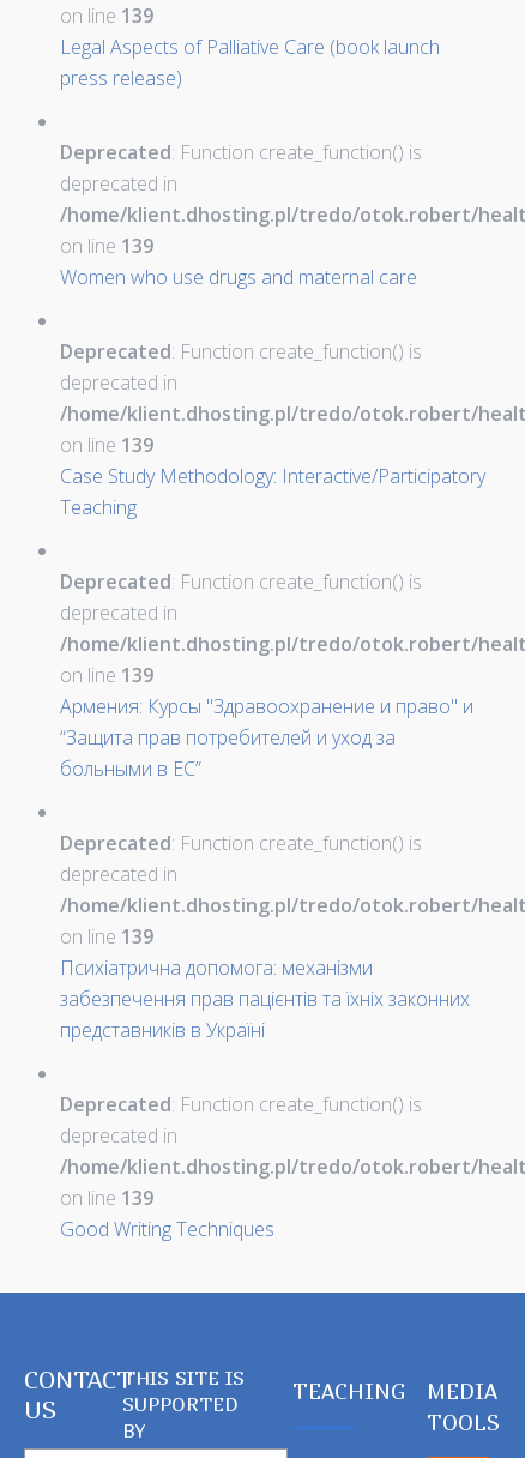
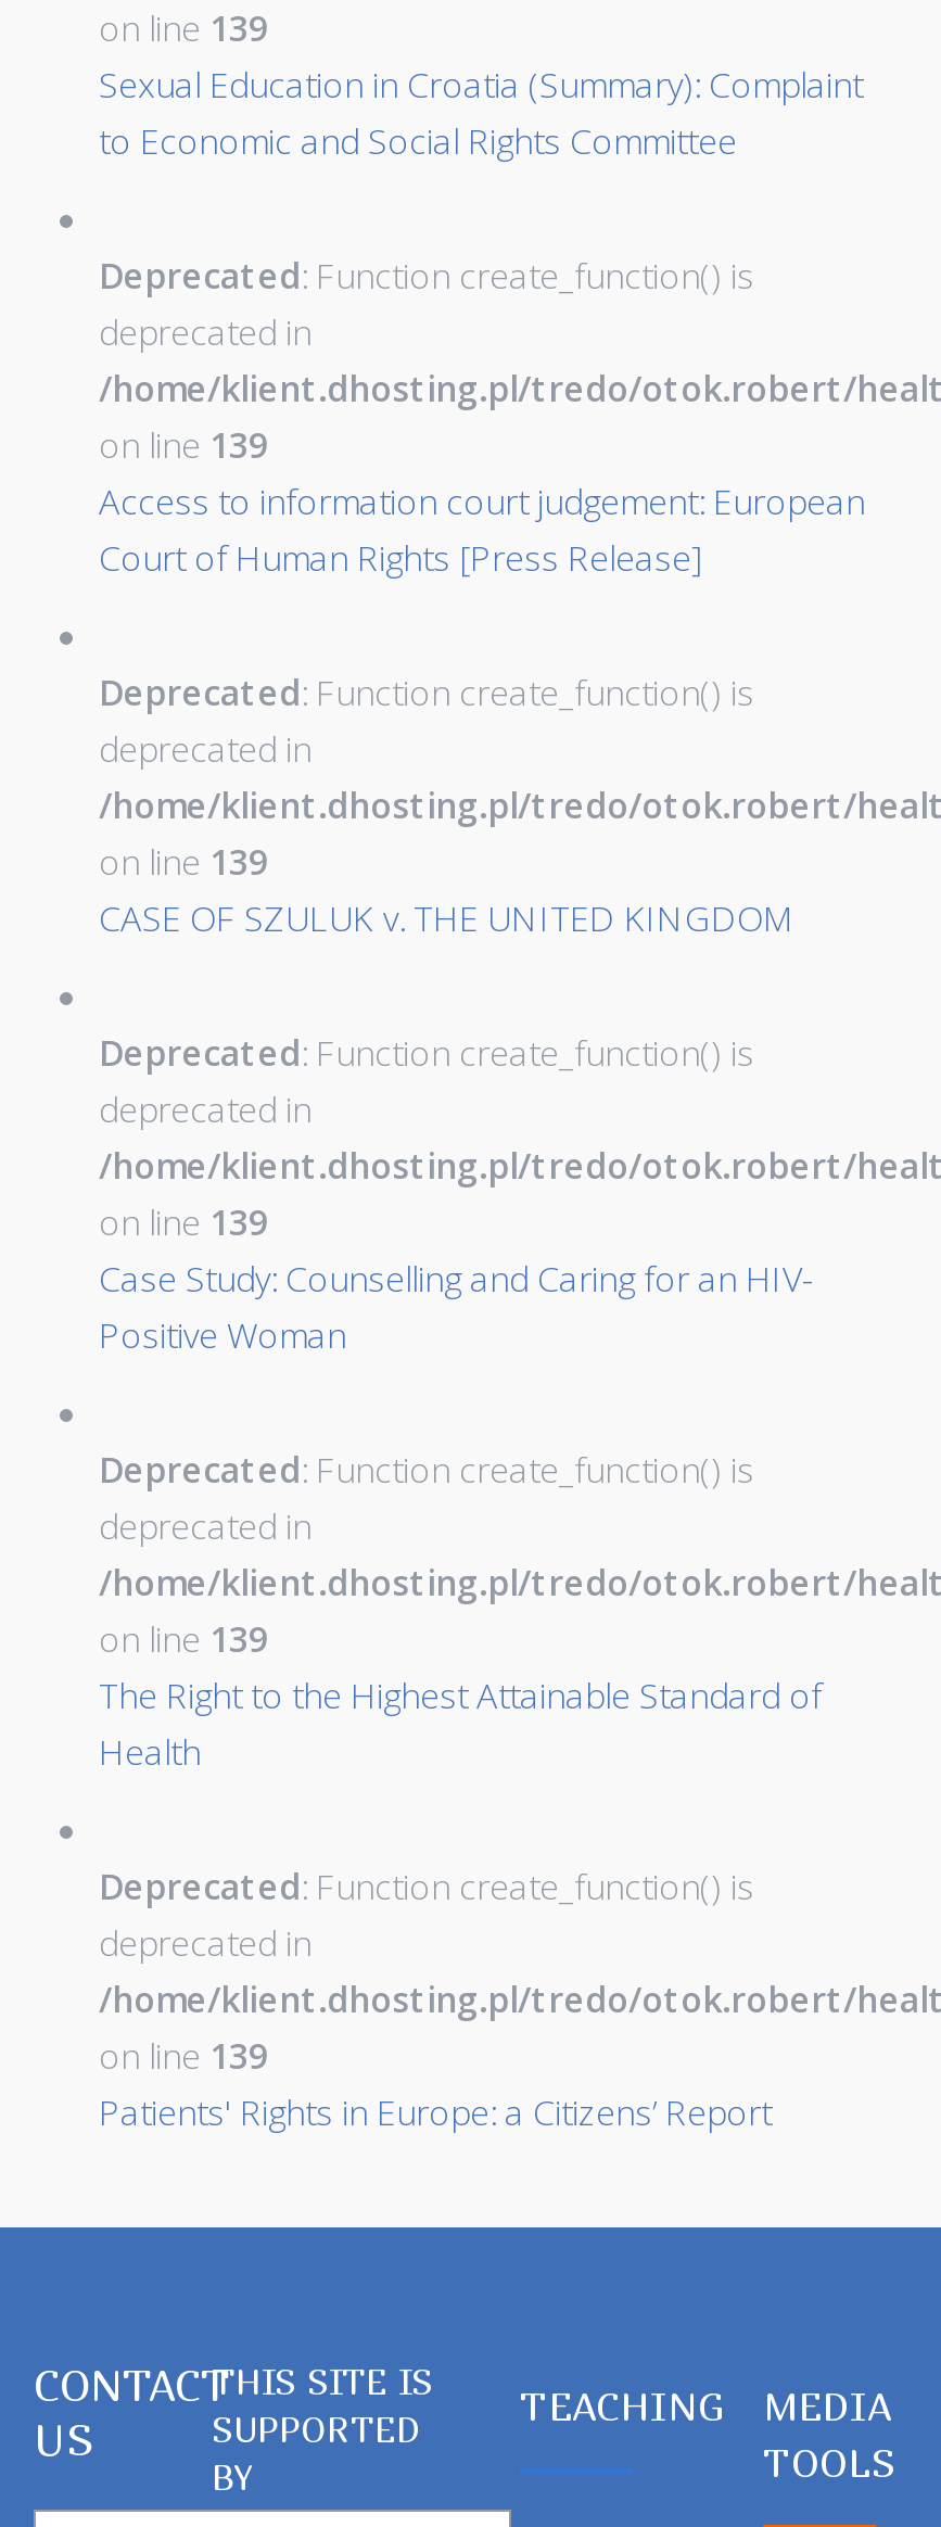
- Legal Aspects of Palliative Care (book launch
- press release)
+ Sexual Education in Croatia (Summary): Complaint
+ to Economic and Social Rights Committee

- Women who use drugs and maternal care
+ Access to information court judgement: European
+ Court of Human Rights [Press Release]

moved down: Deprecated: Function create_function() is | deprecated in | on line 139

- Case Study Methodology: Interactive/Participatory
- Teaching
+ CASE OF SZULUK v. THE UNITED KINGDOM

- Армения: Курсы "Здравоохранение и право" и
- “Защита прав потребителей и уход за
- больными в ЕС”
+ Case Study: Counselling and Caring for an HIV-
+ Positive Woman

- Психіатрична допомога: механізми
- забезпечення прав пацієнтів та їхніх законних
- представників в Україні
+ The Right to the Highest Attainable Standard of
+ Health

- Good Writing Techniques
+ Patients' Rights in Europe: a Citizens’ Report
